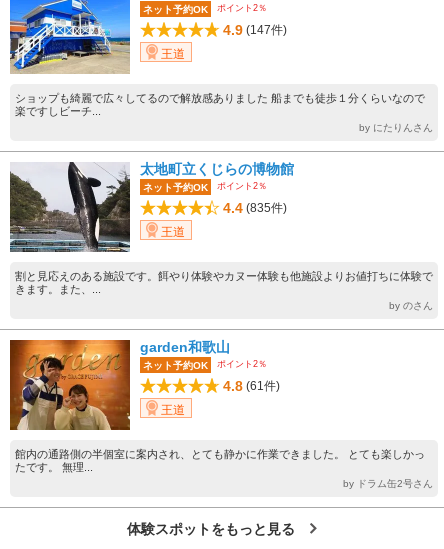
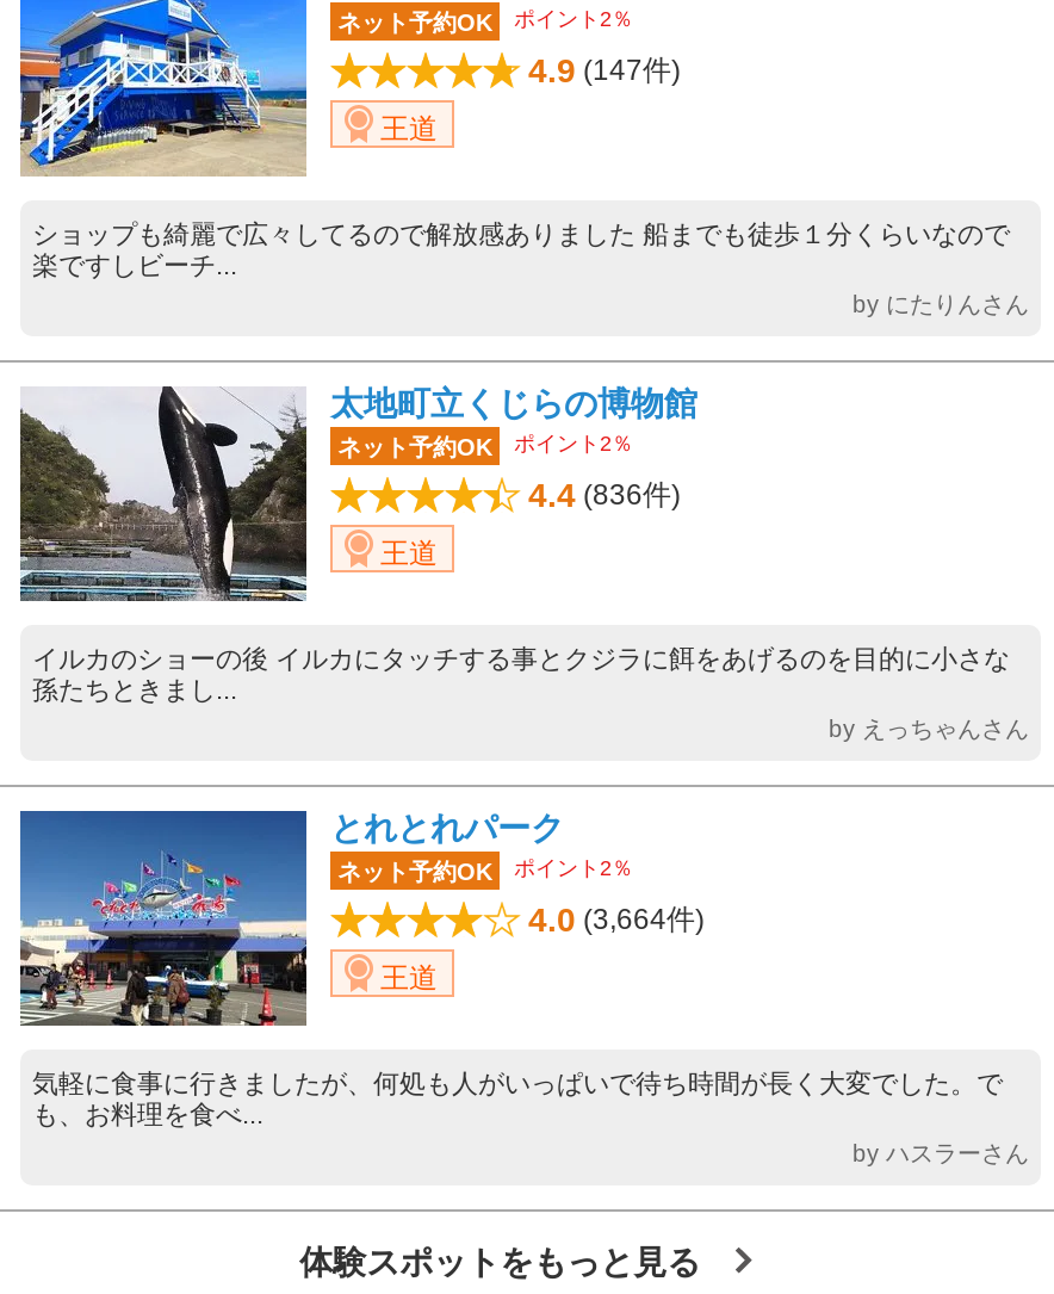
- 4.4 (835件)
+ 4.4 (836件)

- 割と見応えのある施設です。餌やり体験やカヌー体験も他施設よりお値打ちに体験で
- きます。また、...
- by のさん
+ イルカのショーの後 イルカにタッチする事とクジラに餌をあげるのを目的に小さな
+ 孫たちときまし...
+ by えっちゃんさん

- [image]
- garden和歌山
+ [image]
+ とれとれパーク

- 4.8 (61件)
+ 4.0 (3,664件)

- 館内の通路側の半個室に案内され、とても静かに作業できました。 とても楽しかっ
- たです。 無理...
- by ドラム缶2号さん
+ 気軽に食事に行きましたが、何処も人がいっぱいで待ち時間が長く大変でした。で
+ も、お料理を食べ...
+ by ハスラーさん
